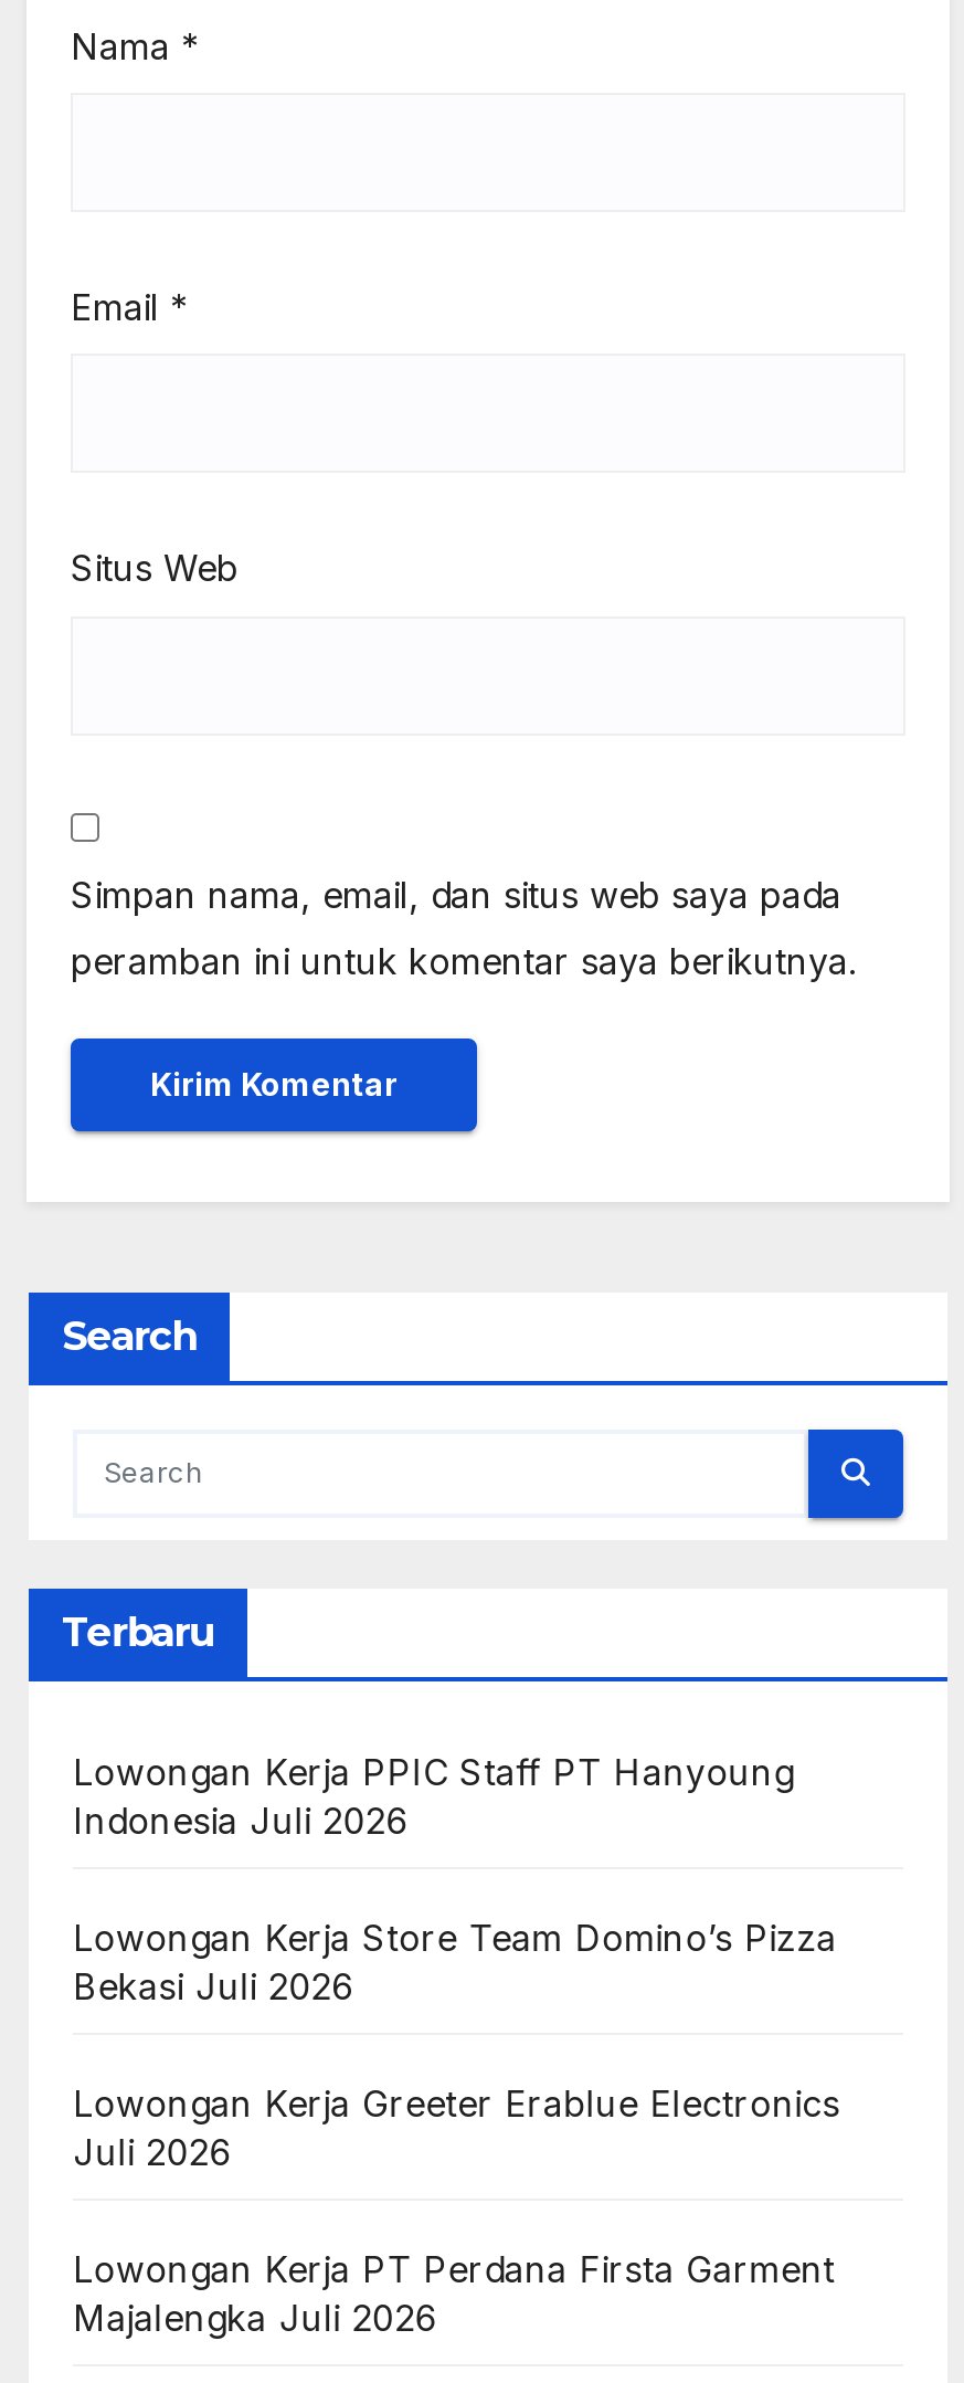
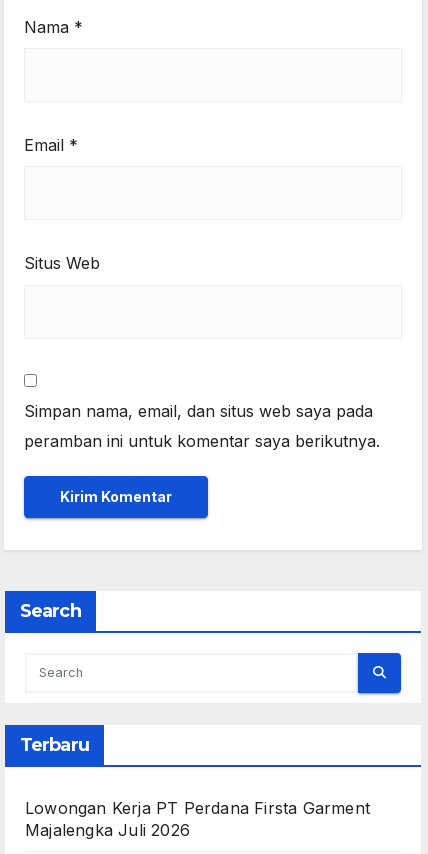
- Lowongan Kerja PPIC Staff PT Hanyoung
- Indonesia Juli 2026
- Lowongan Kerja Store Team Domino’s Pizza
- Bekasi Juli 2026
- Lowongan Kerja Greeter Erablue Electronics
- Juli 2026
